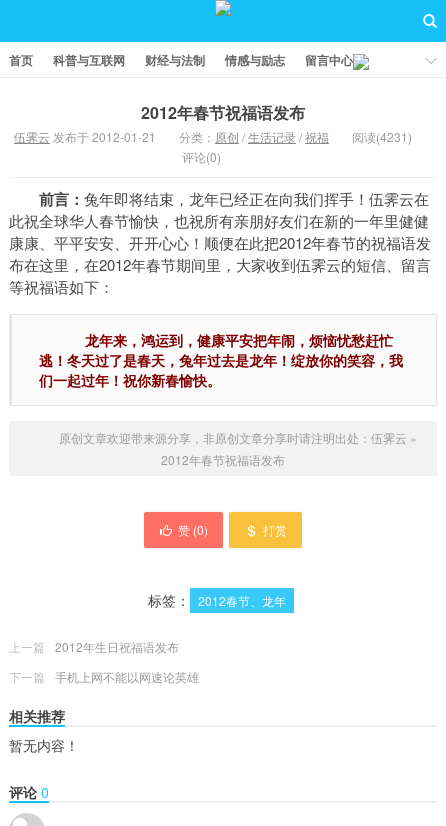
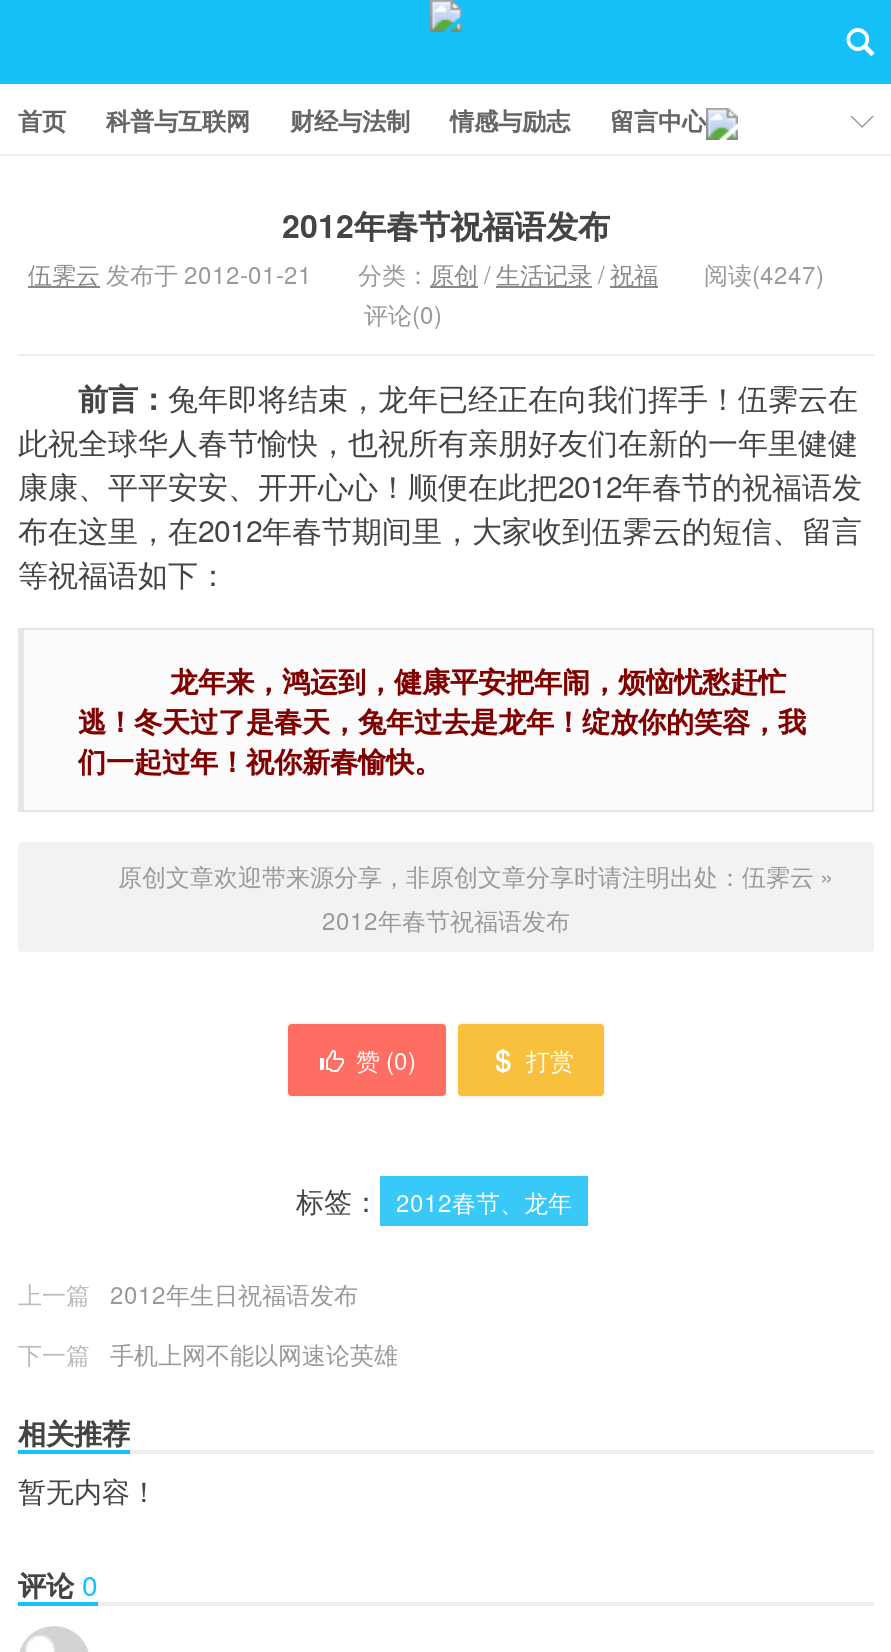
- 伍霁云发布于 2012-01-21 分类：原创/生活记录/祝福 阅读(4231)
+ 伍霁云发布于 2012-01-21 分类：原创/生活记录/祝福 阅读(4247)
